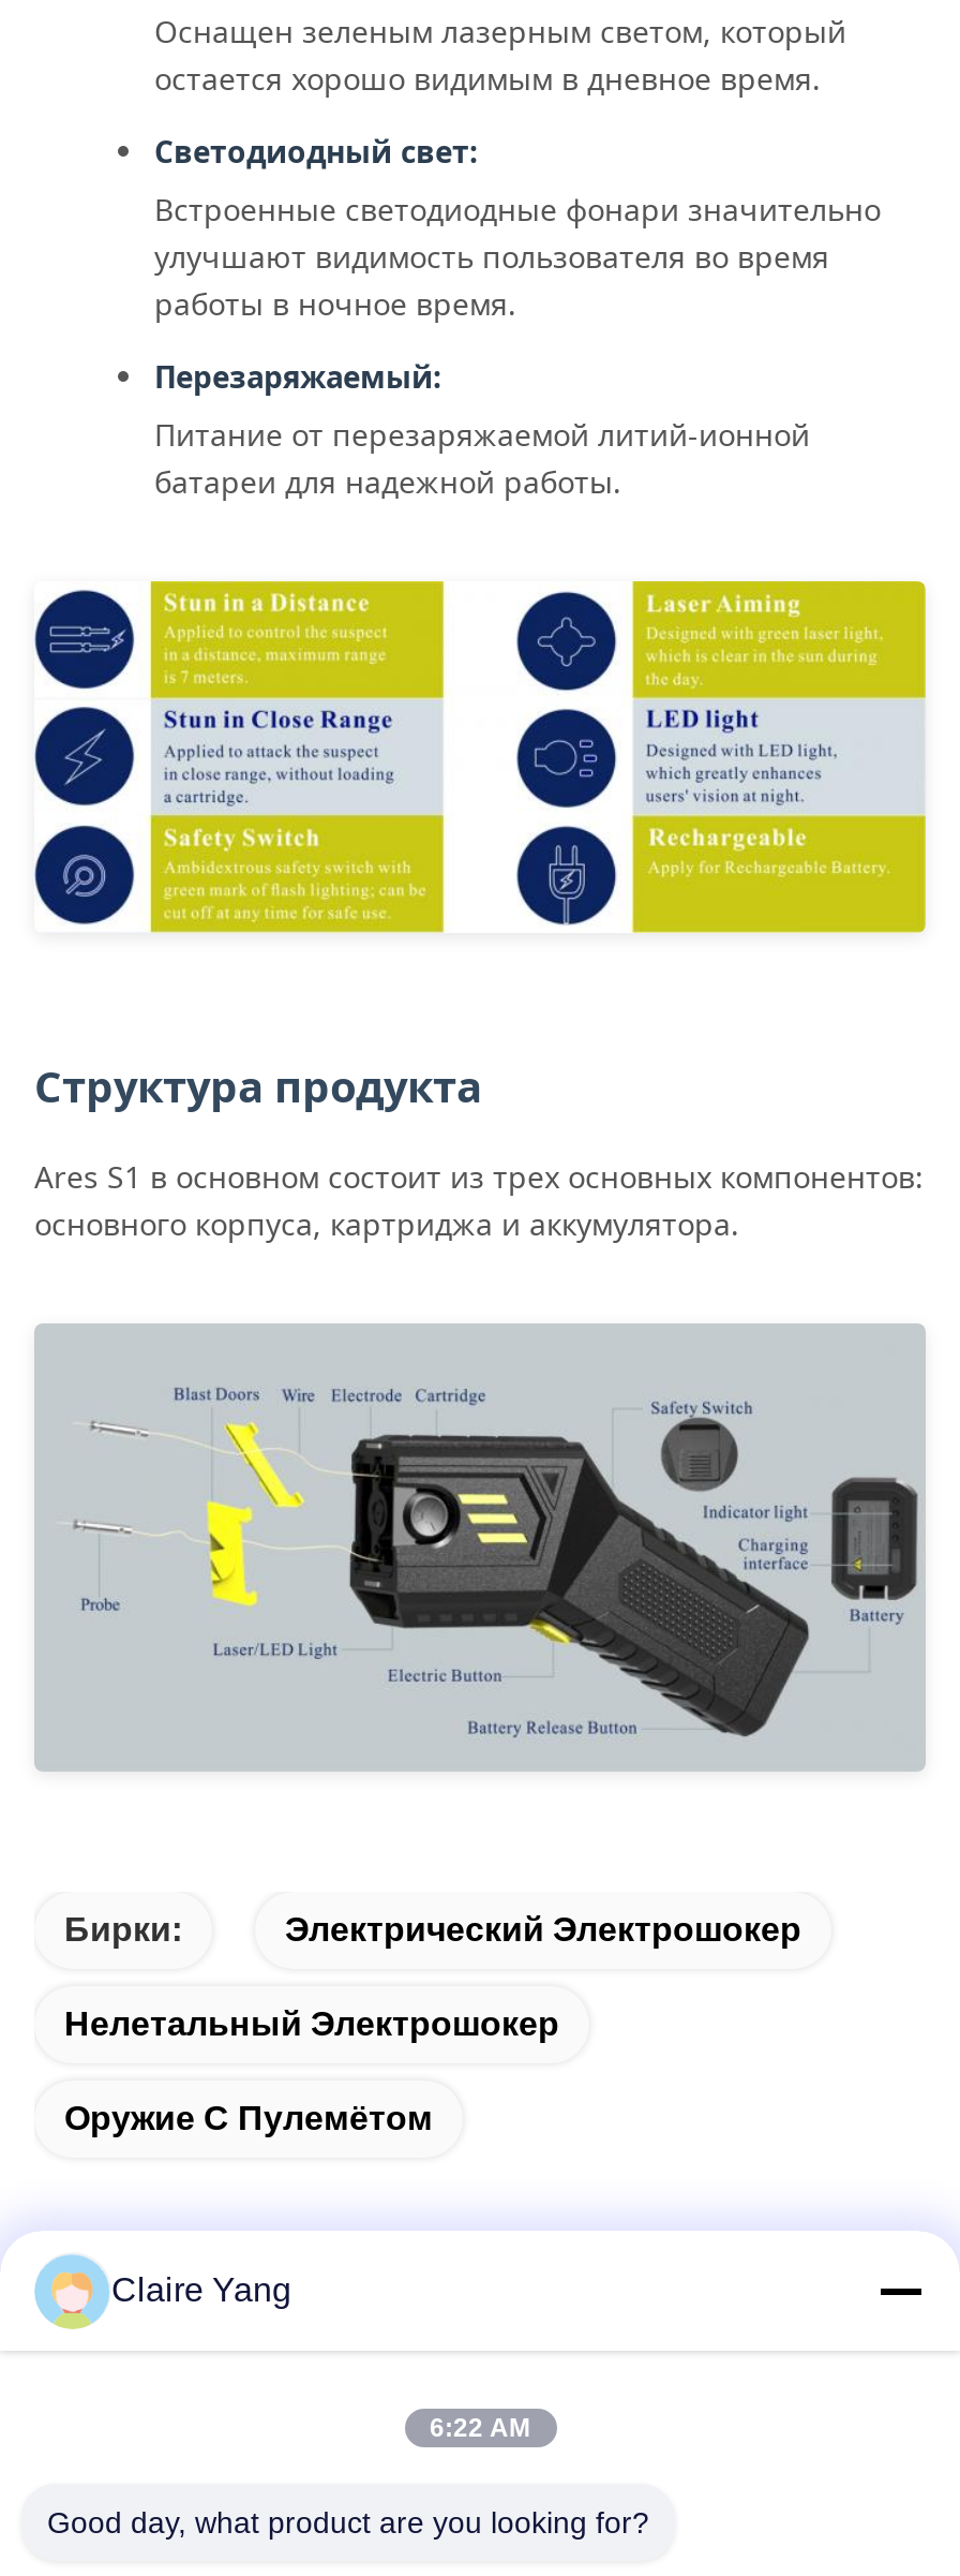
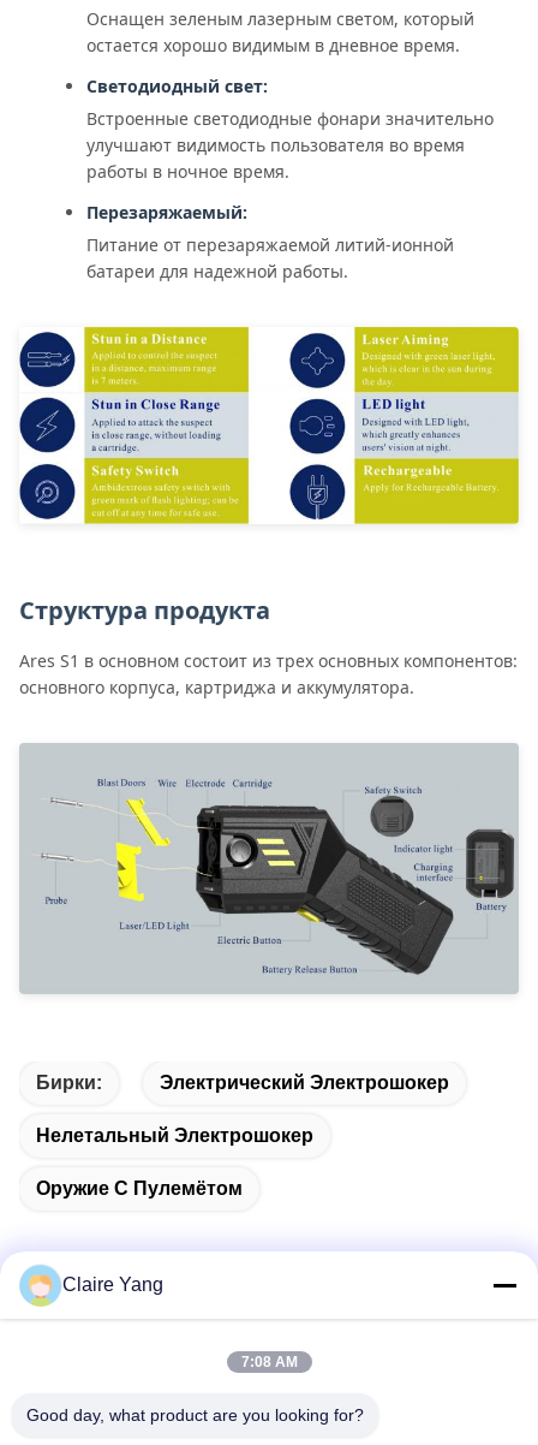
- 6:22 AM
+ 7:08 AM
